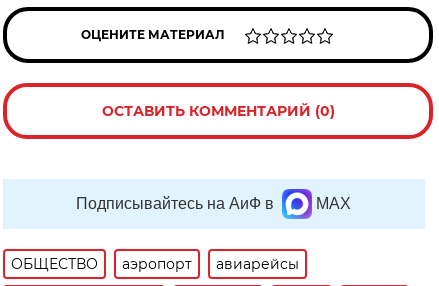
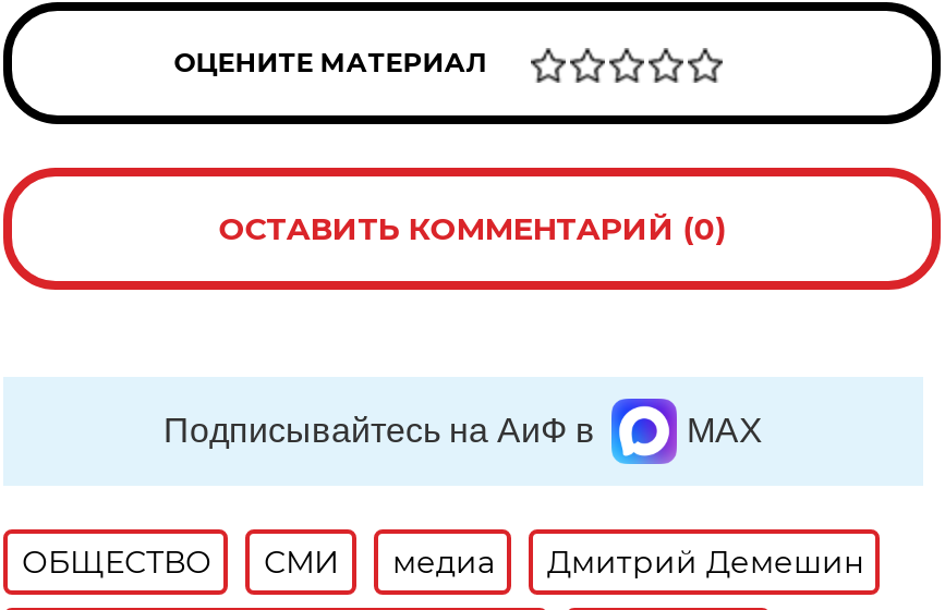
- аэропорт
- авиарейсы
+ СМИ
+ медиа
+ Дмитрий Демешин
